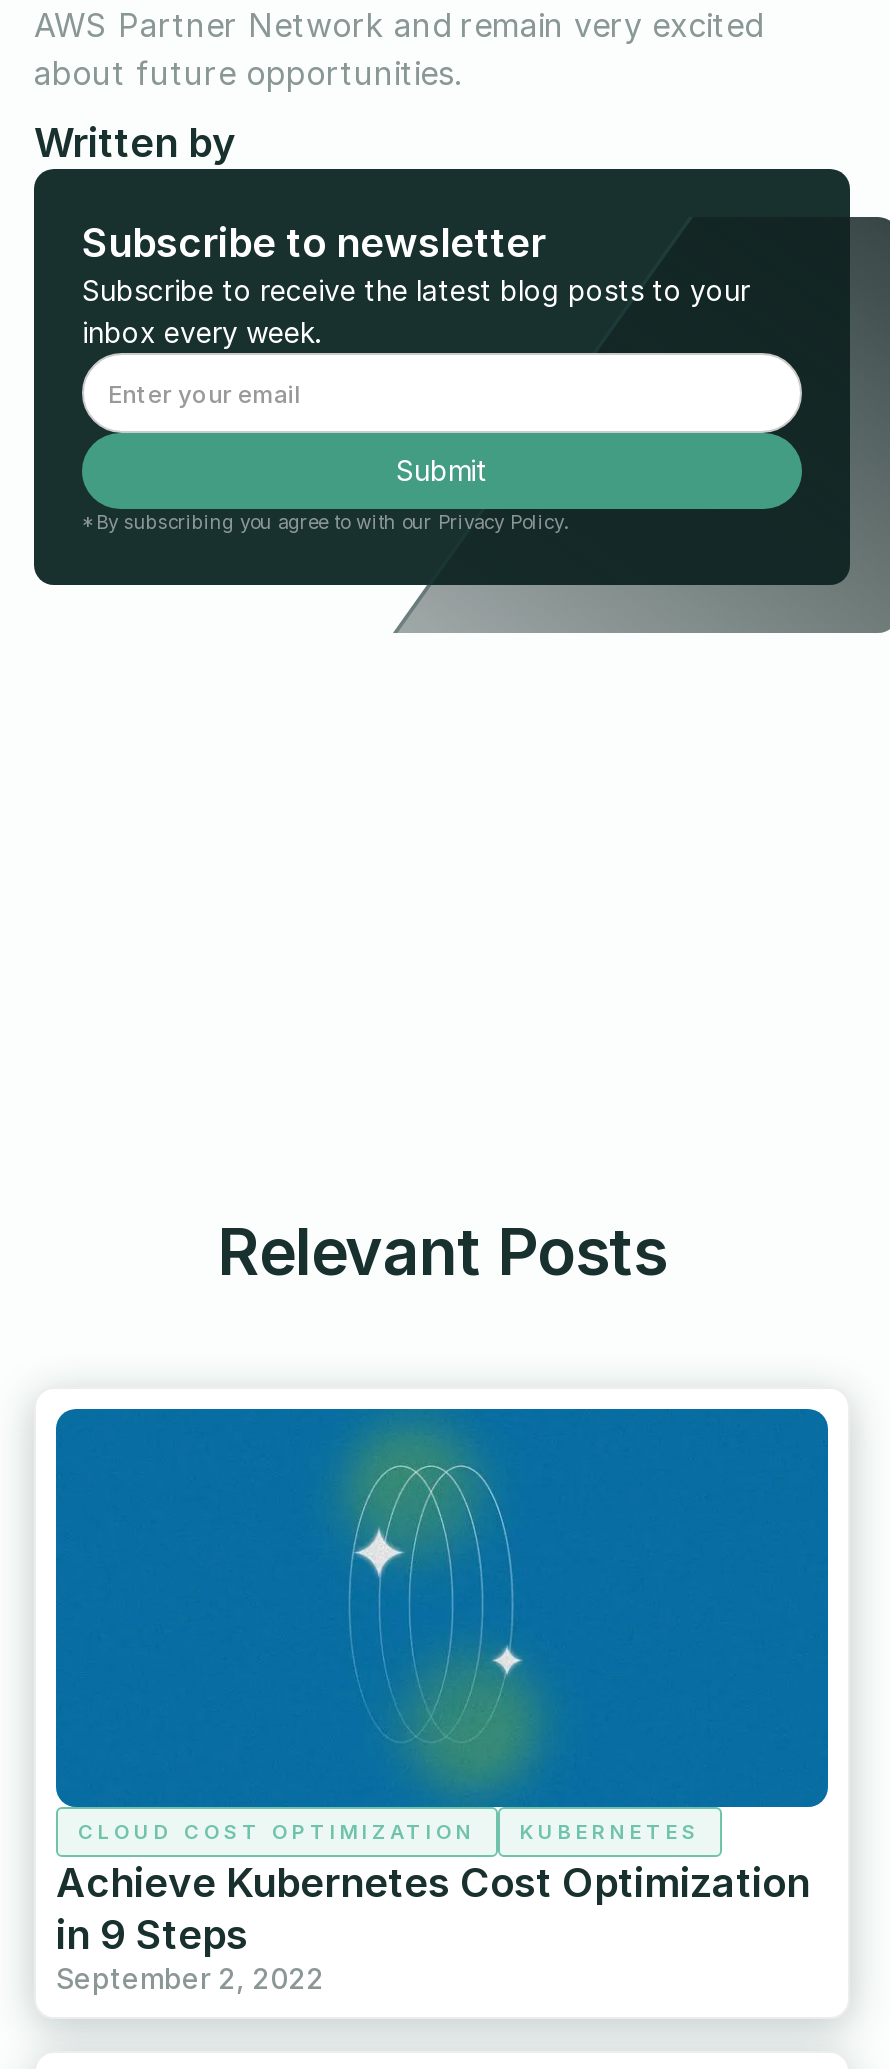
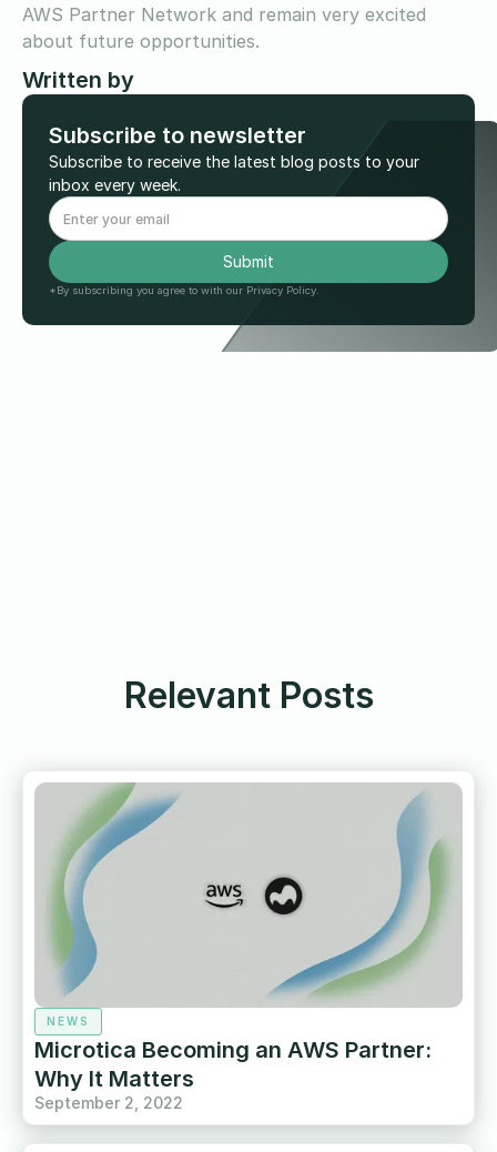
- [image]
- CLOUD COST OPTIMIZATION
- KUBERNETES
- Achieve Kubernetes Cost Optimization
- in 9 Steps
+ [image]
+ NEWS
+ Microtica Becoming an AWS Partner:
+ Why It Matters
